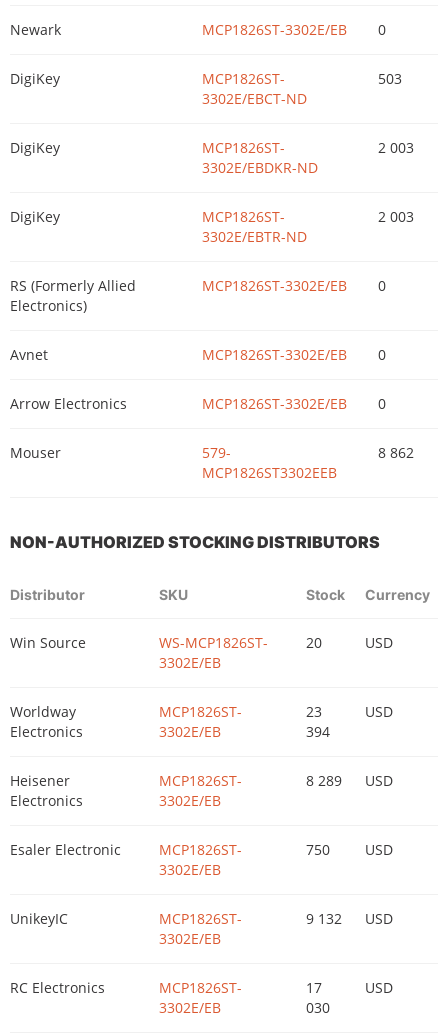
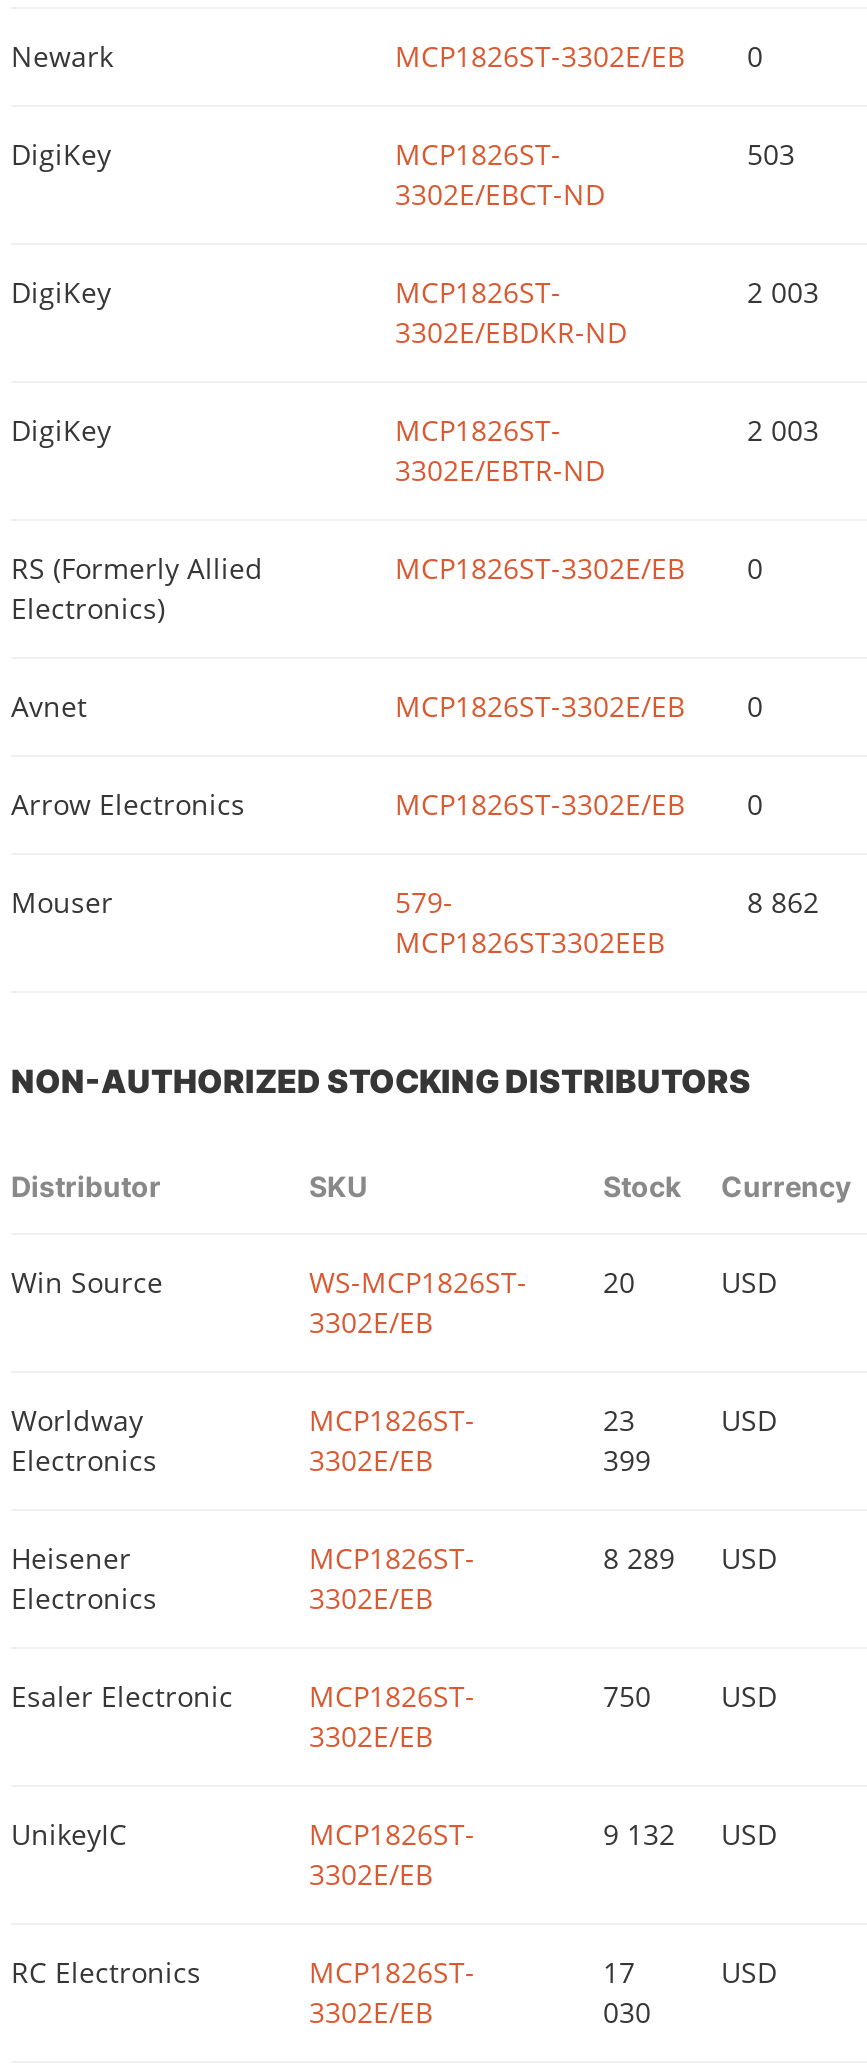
- 394
+ 399
